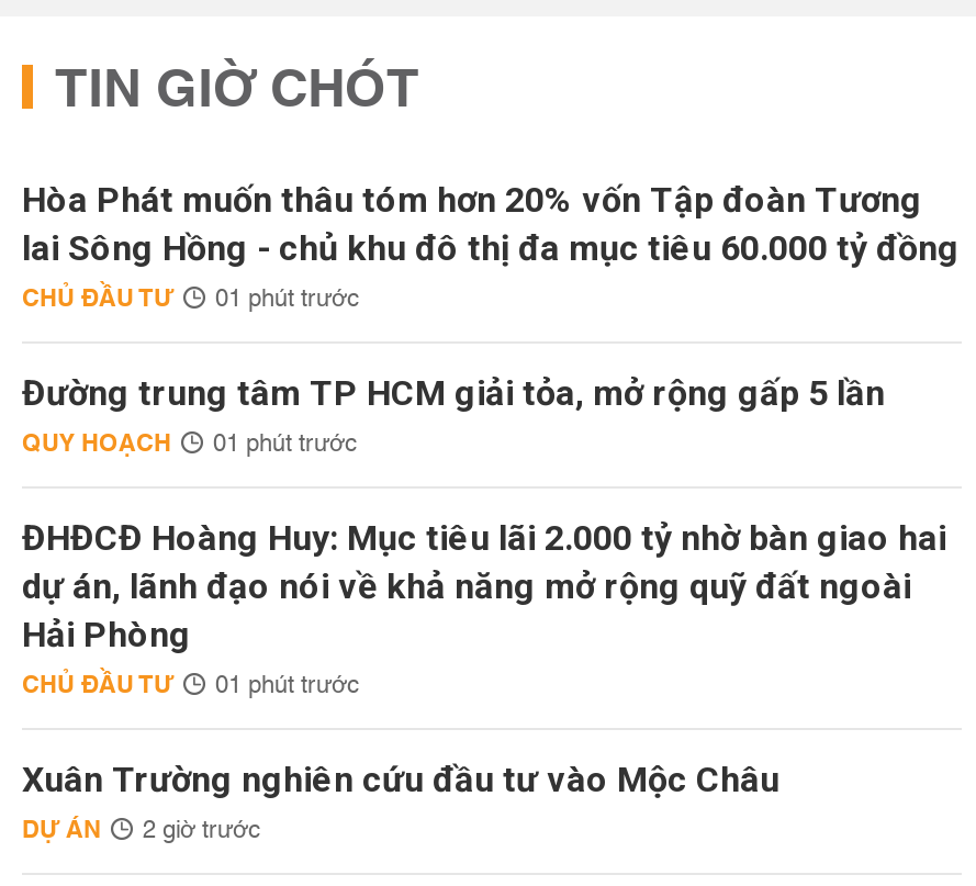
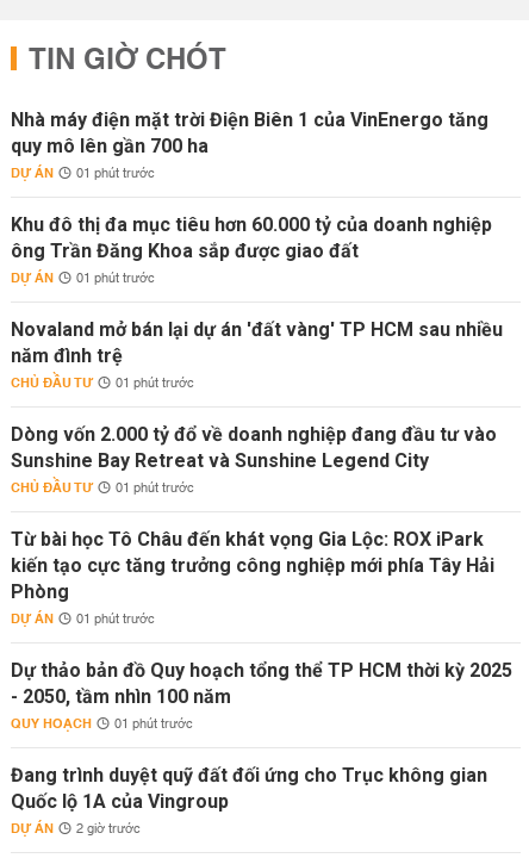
- Hòa Phát muốn thâu tóm hơn 20% vốn Tập đoàn Tương
- lai Sông Hồng - chủ khu đô thị đa mục tiêu 60.000 tỷ đồng
+ Nhà máy điện mặt trời Điện Biên 1 của VinEnergo tăng
+ quy mô lên gần 700 ha
+ DỰ ÁN
+ 01 phút trước
+ Khu đô thị đa mục tiêu hơn 60.000 tỷ của doanh nghiệp
+ ông Trần Đăng Khoa sắp được giao đất
+ DỰ ÁN
+ 01 phút trước
+ Novaland mở bán lại dự án 'đất vàng' TP HCM sau nhiều
+ năm đình trệ

- Đường trung tâm TP HCM giải tỏa, mở rộng gấp 5 lần
- QUY HOẠCH
- 01 phút trước
- ĐHĐCĐ Hoàng Huy: Mục tiêu lãi 2.000 tỷ nhờ bàn giao hai
- dự án, lãnh đạo nói về khả năng mở rộng quỹ đất ngoài
- Hải Phòng
+ Dòng vốn 2.000 tỷ đổ về doanh nghiệp đang đầu tư vào
+ Sunshine Bay Retreat và Sunshine Legend City

- Xuân Trường nghiên cứu đầu tư vào Mộc Châu
+ Từ bài học Tô Châu đến khát vọng Gia Lộc: ROX iPark
+ kiến tạo cực tăng trưởng công nghiệp mới phía Tây Hải
+ Phòng
+ DỰ ÁN
+ 01 phút trước
+ Dự thảo bản đồ Quy hoạch tổng thể TP HCM thời kỳ 2025
+ - 2050, tầm nhìn 100 năm
+ QUY HOẠCH
+ 01 phút trước
+ Đang trình duyệt quỹ đất đối ứng cho Trục không gian
+ Quốc lộ 1A của Vingroup
